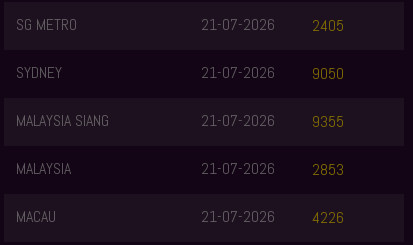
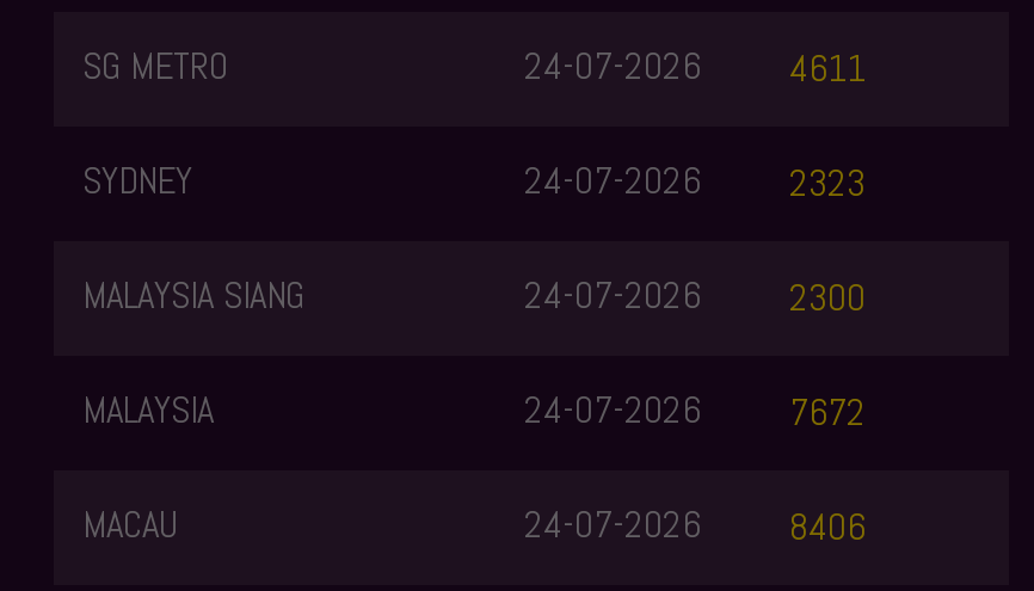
- 21-07-2026
+ 24-07-2026

- 2405
+ 4611

- 21-07-2026
+ 24-07-2026

- 9050
+ 2323

- 21-07-2026
+ 24-07-2026

- 9355
+ 2300

- 21-07-2026
+ 24-07-2026

- 2853
+ 7672

- 21-07-2026
+ 24-07-2026

- 4226
+ 8406
